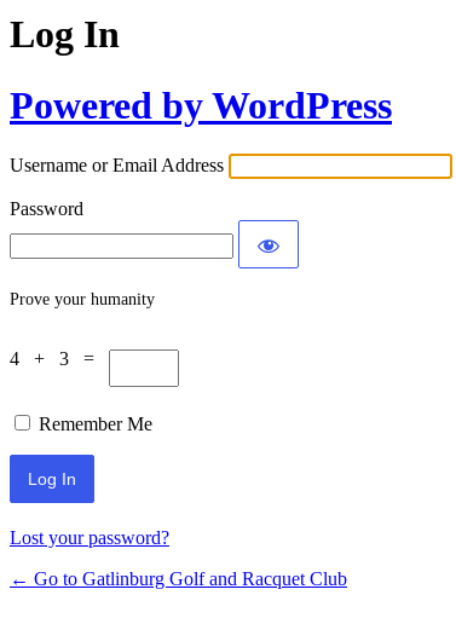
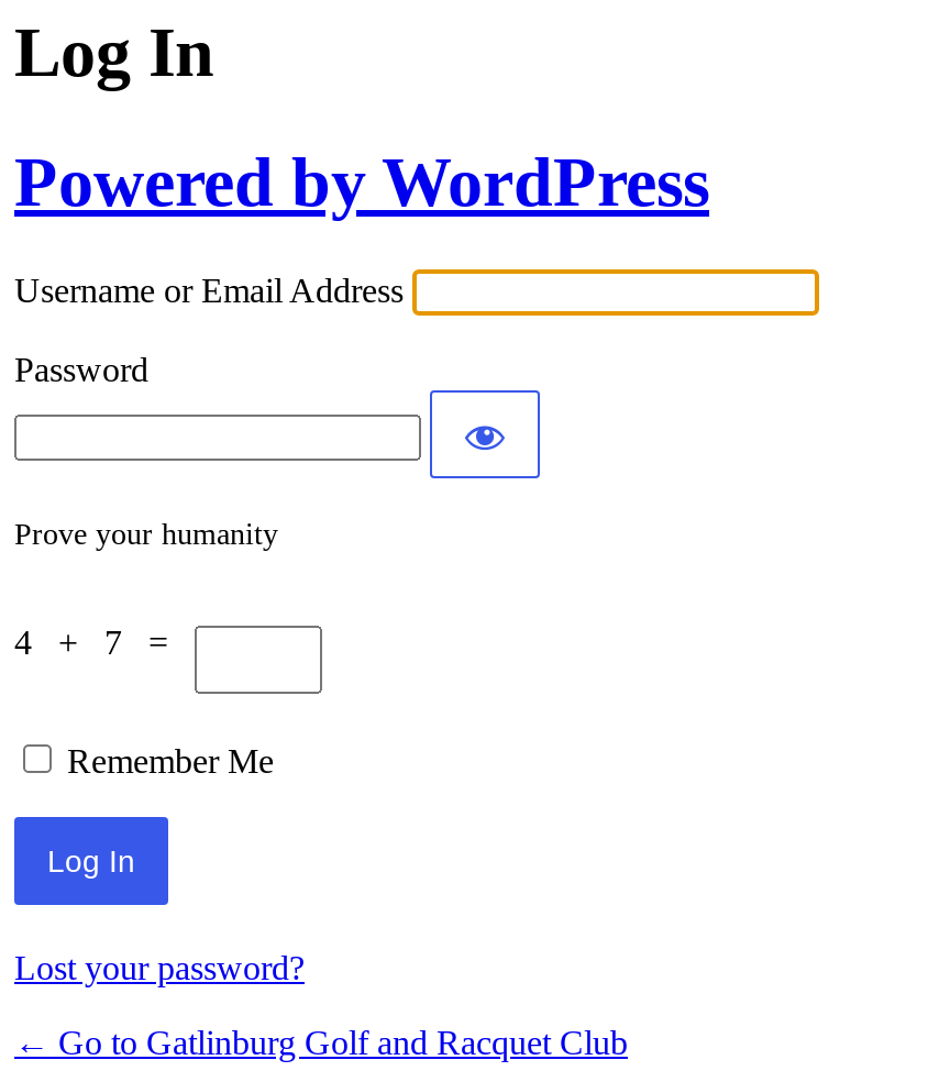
- 4 + 3 =
+ 4 + 7 =
